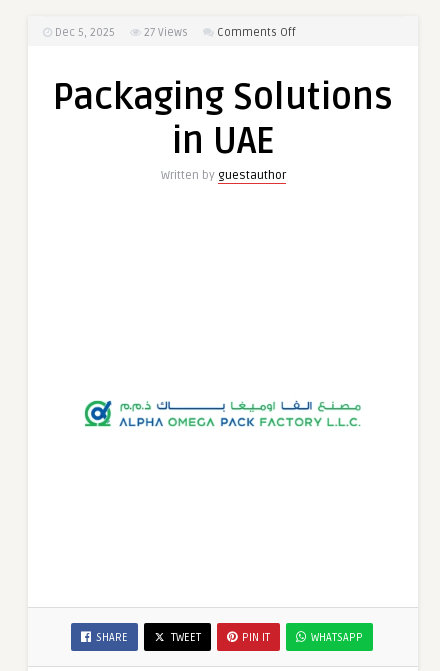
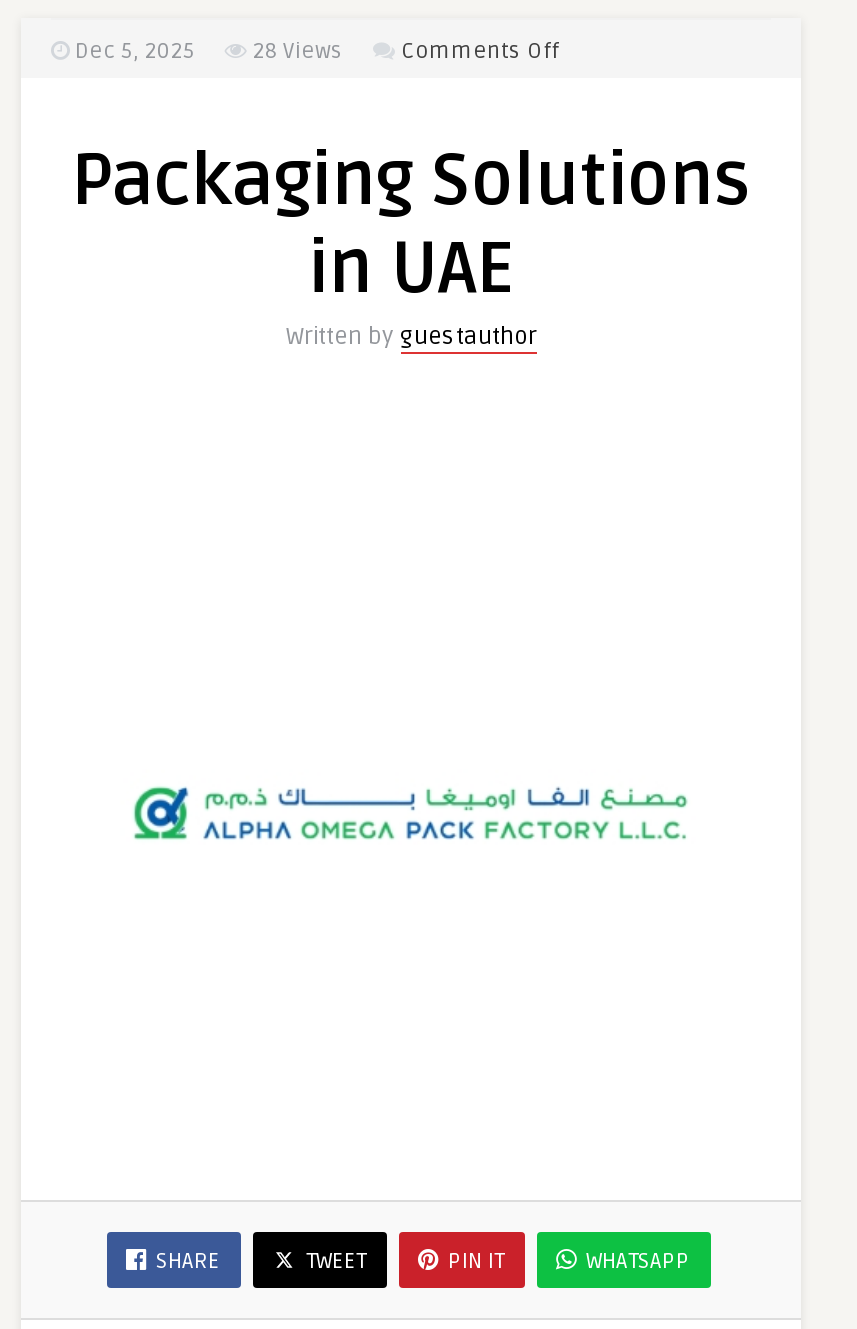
- Dec 5, 2025 27 Views
+ Dec 5, 2025 28 Views
